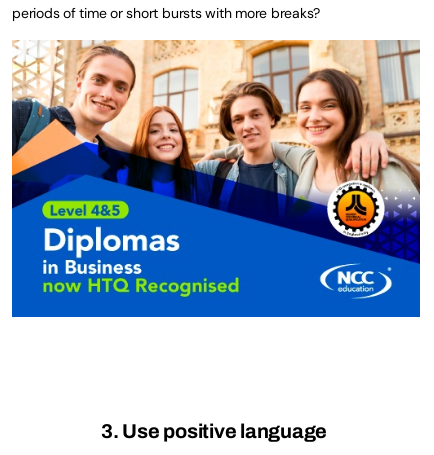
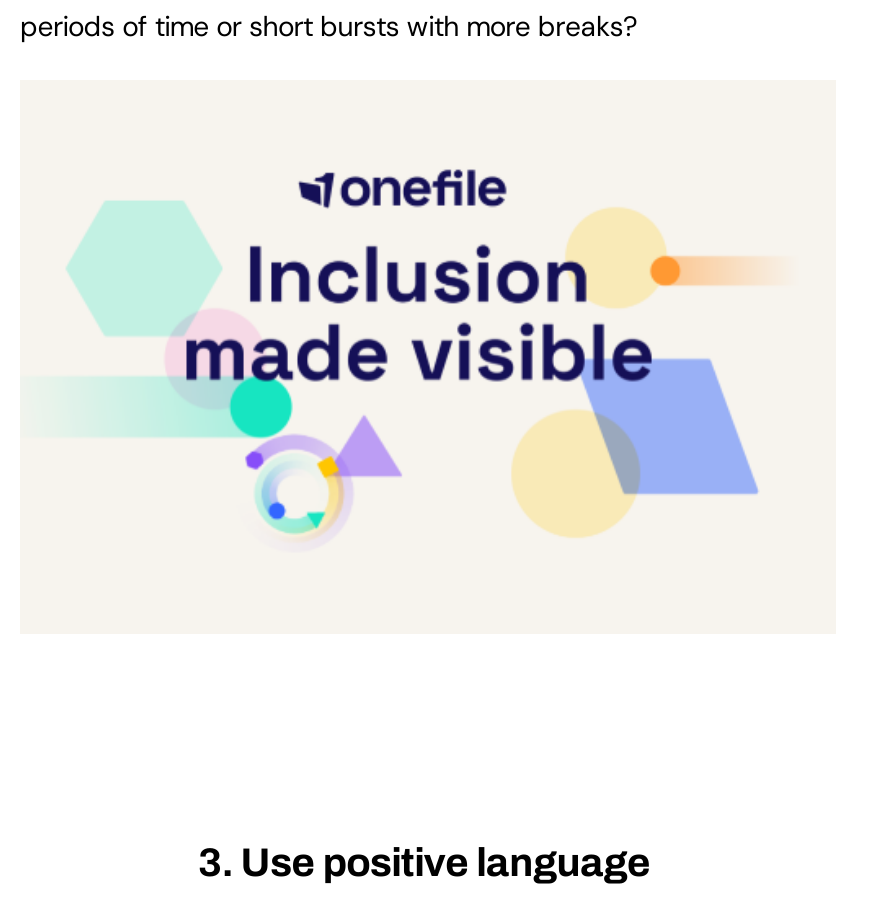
- [image]
+ [image]
